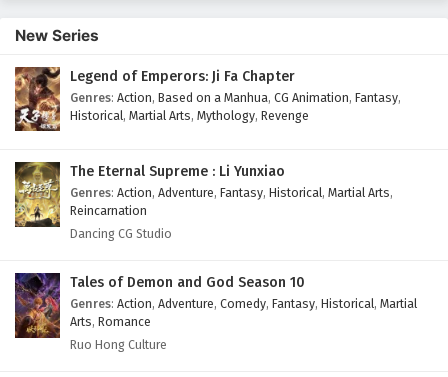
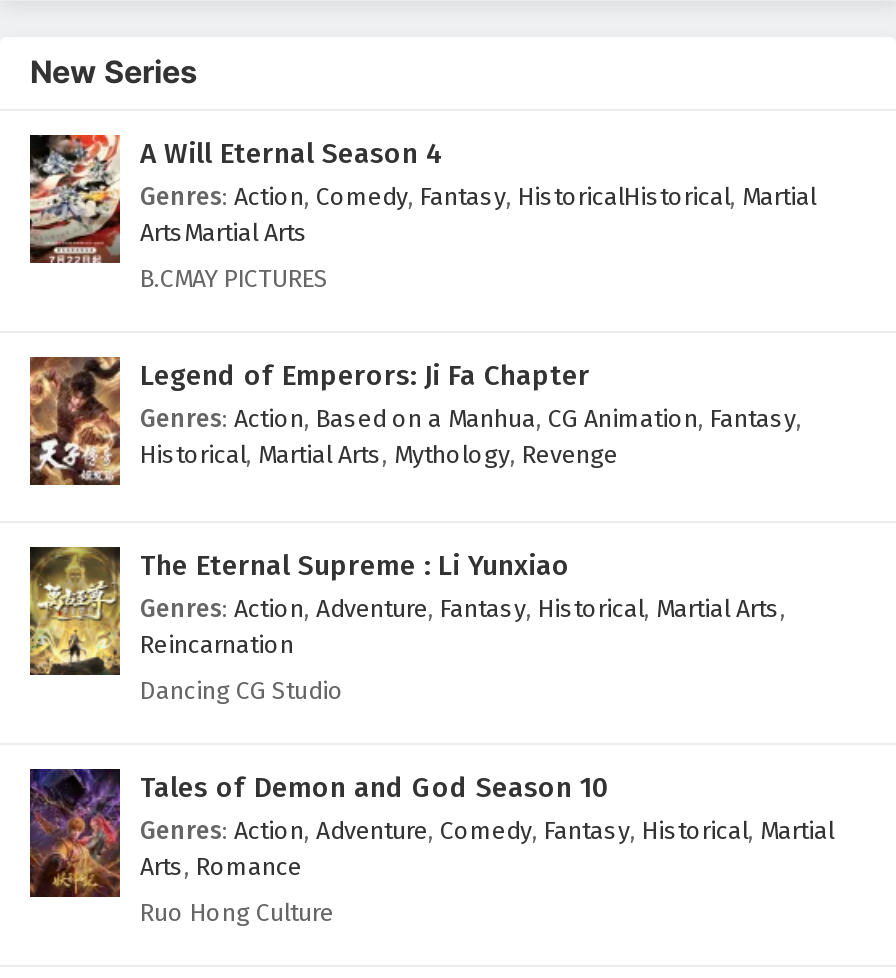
+ [image]
+ A Will Eternal Season 4
+ Genres: Action, Comedy, Fantasy, HistoricalHistorical, Martial
+ ArtsMartial Arts
+ B.CMAY PICTURES
